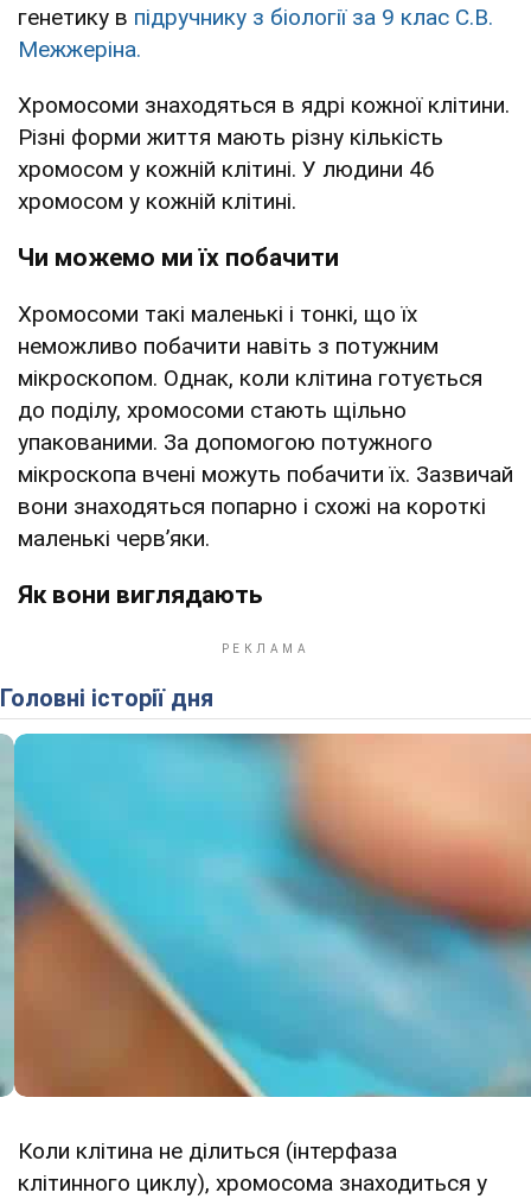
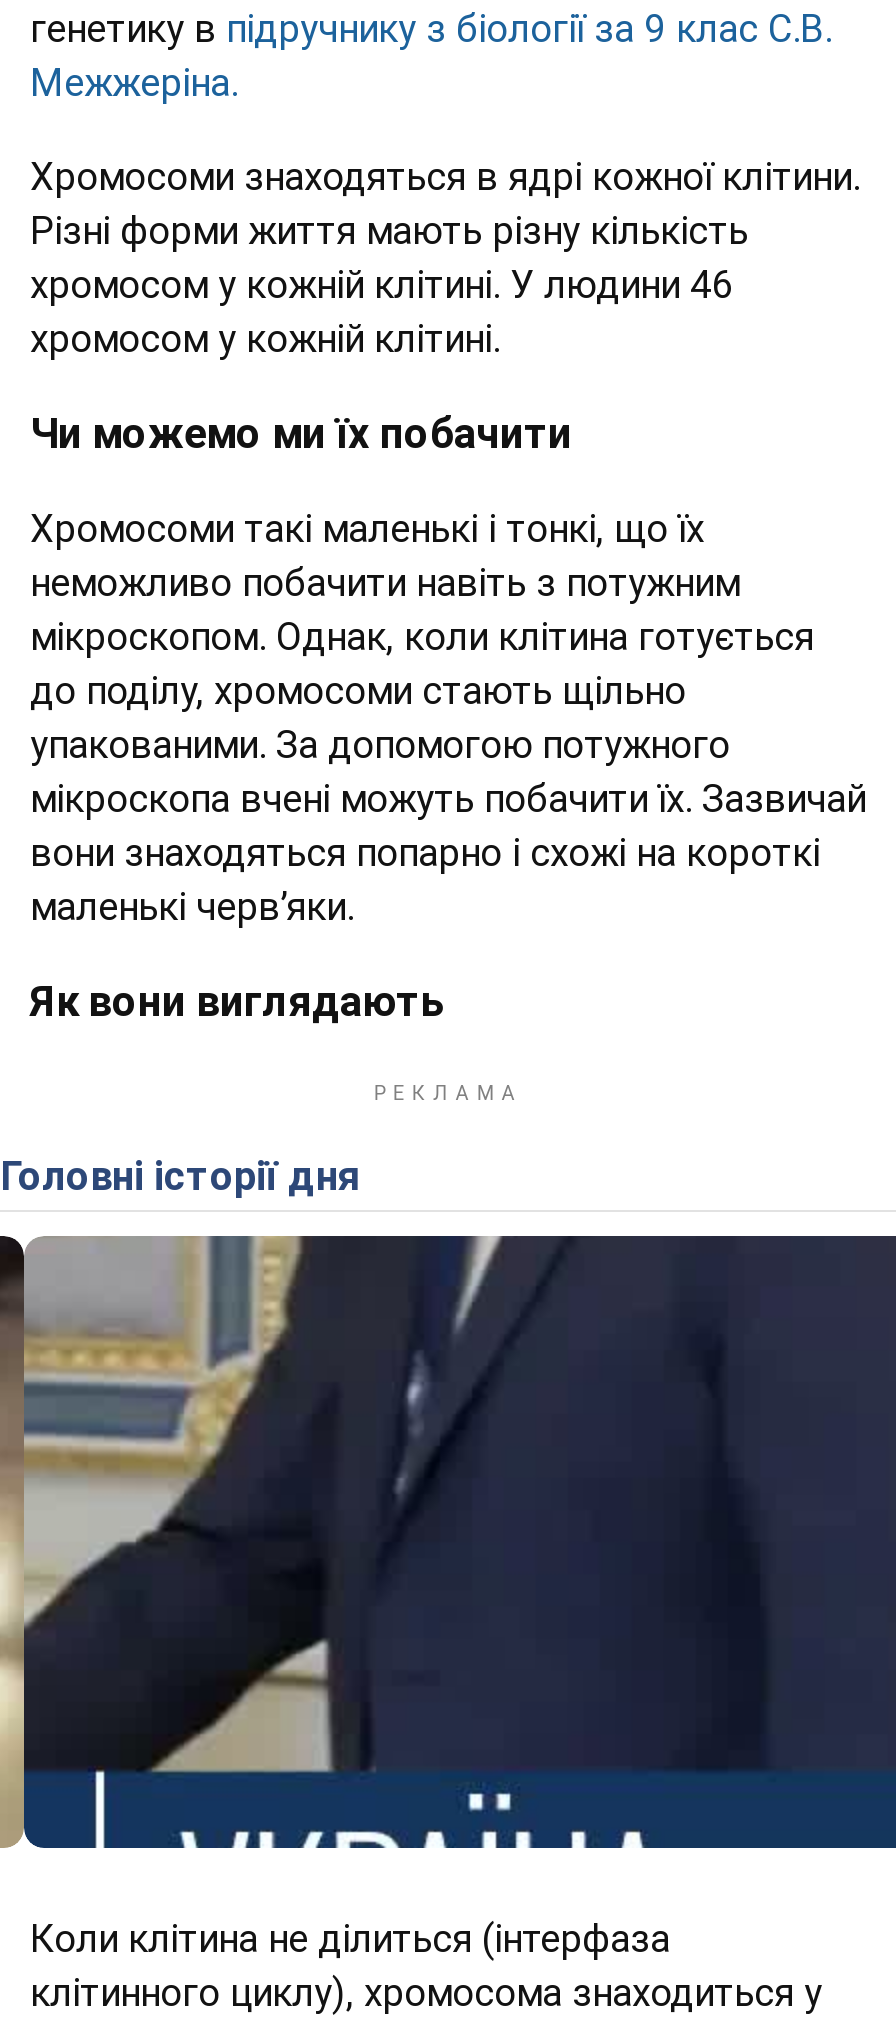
- [image]
+ [image]
